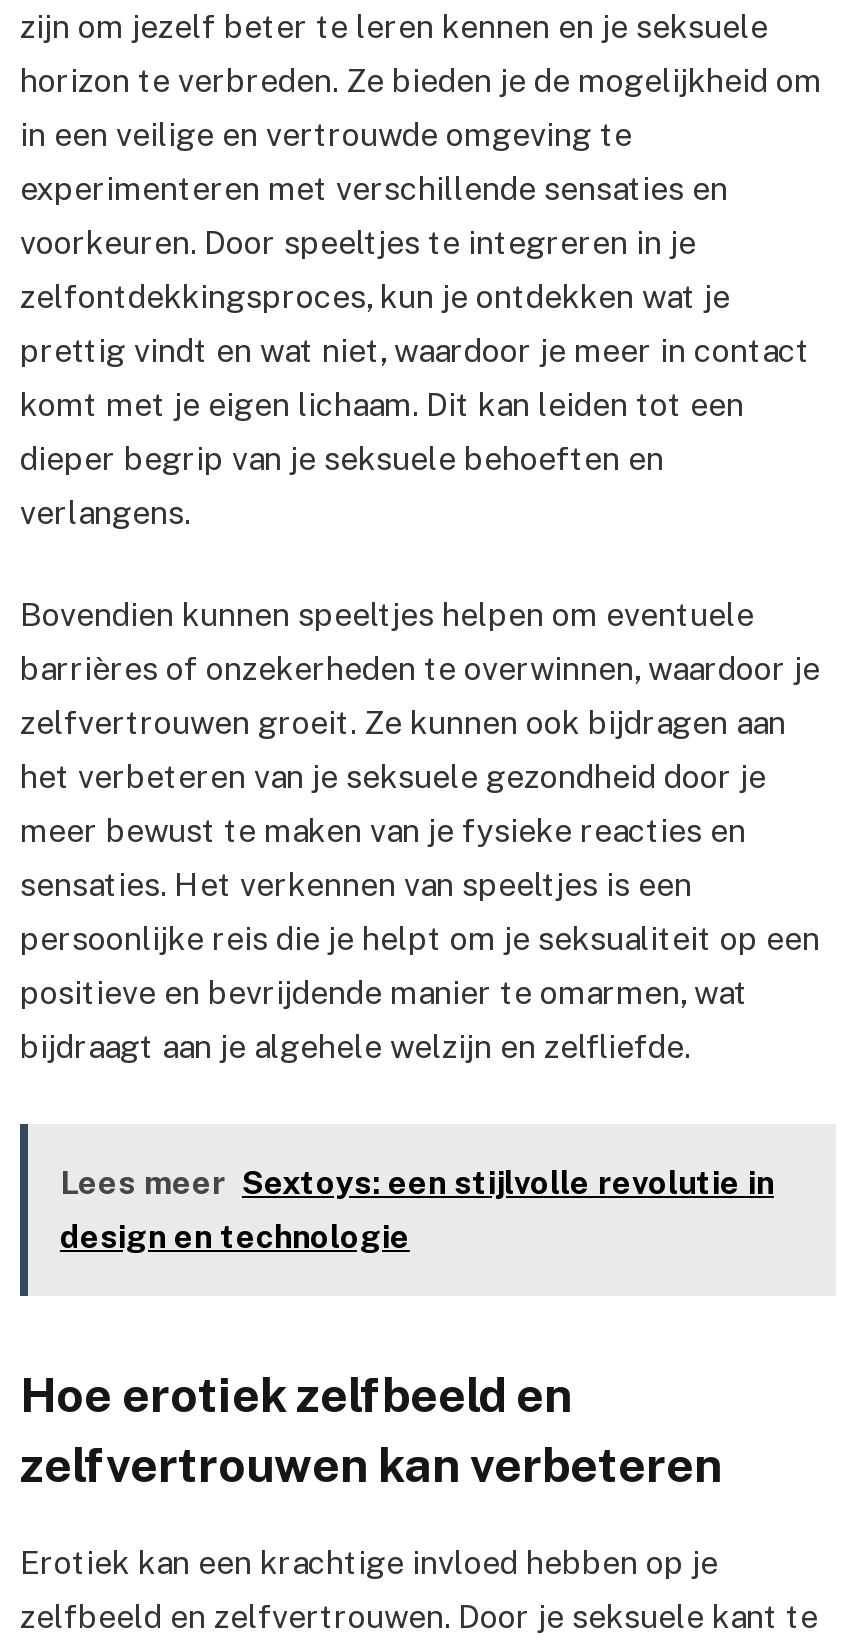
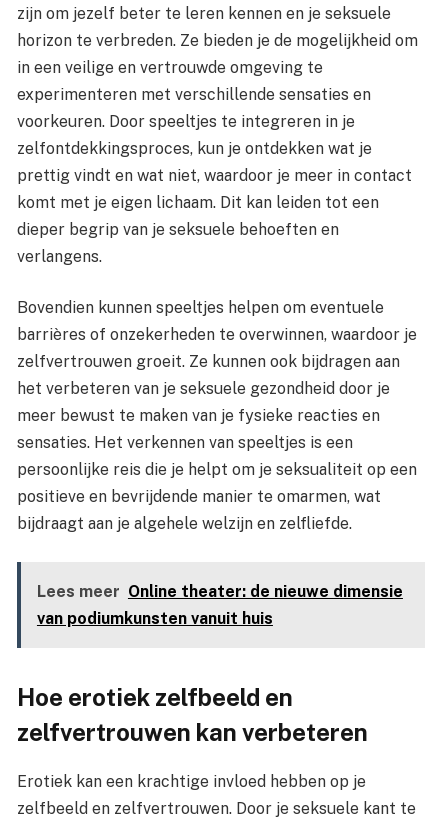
- Lees meer Sextoys: een stijlvolle revolutie in
- design en technologie
+ Lees meer Online theater: de nieuwe dimensie
+ van podiumkunsten vanuit huis
